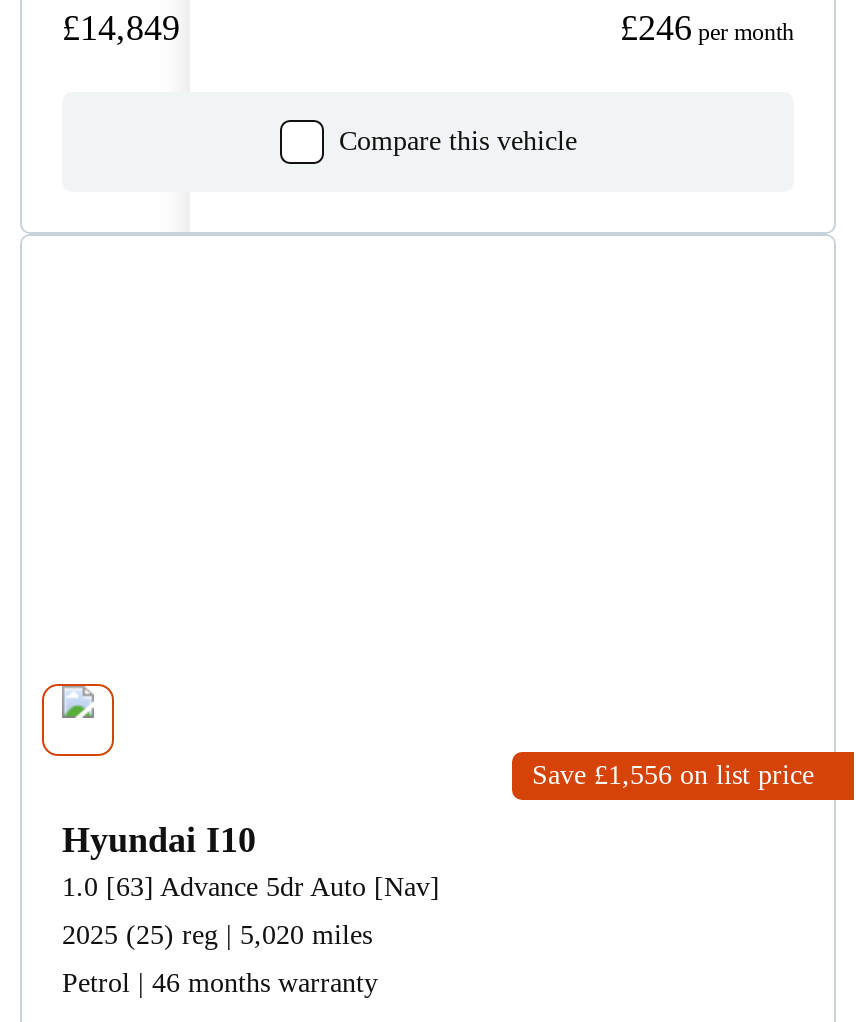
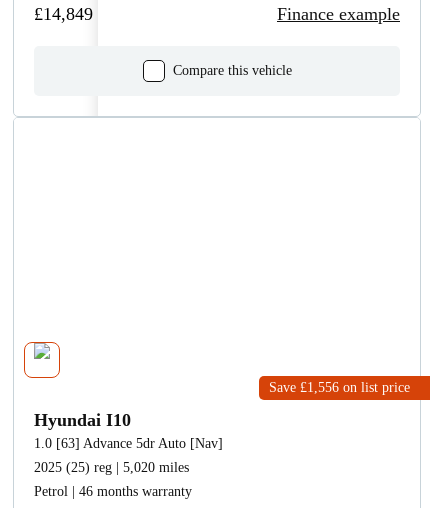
- £246 per month
+ Finance example
